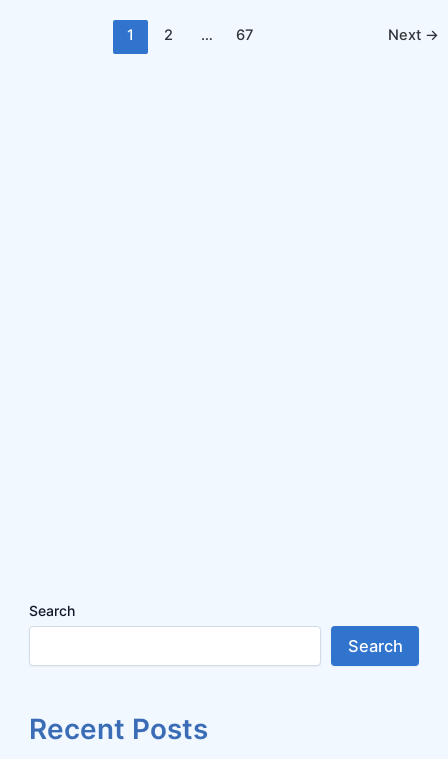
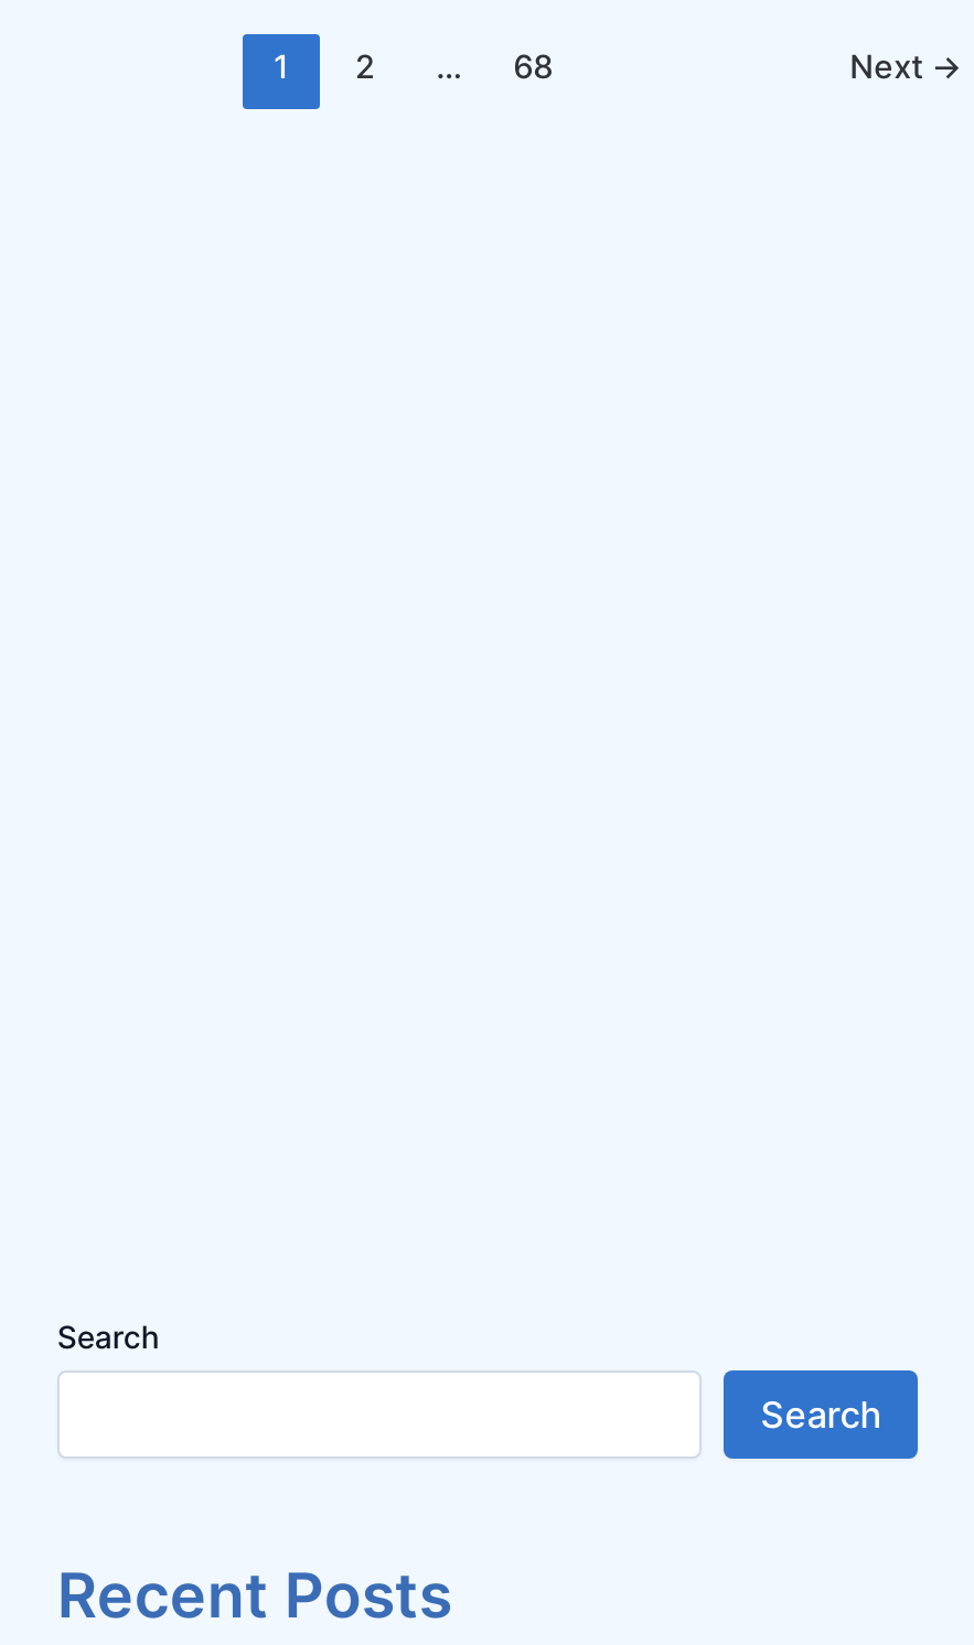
- 67
+ 68
